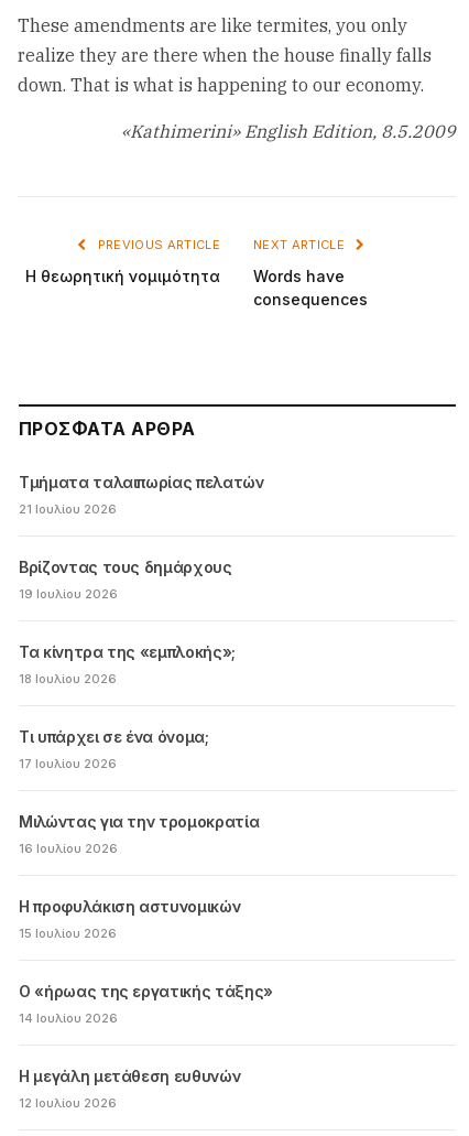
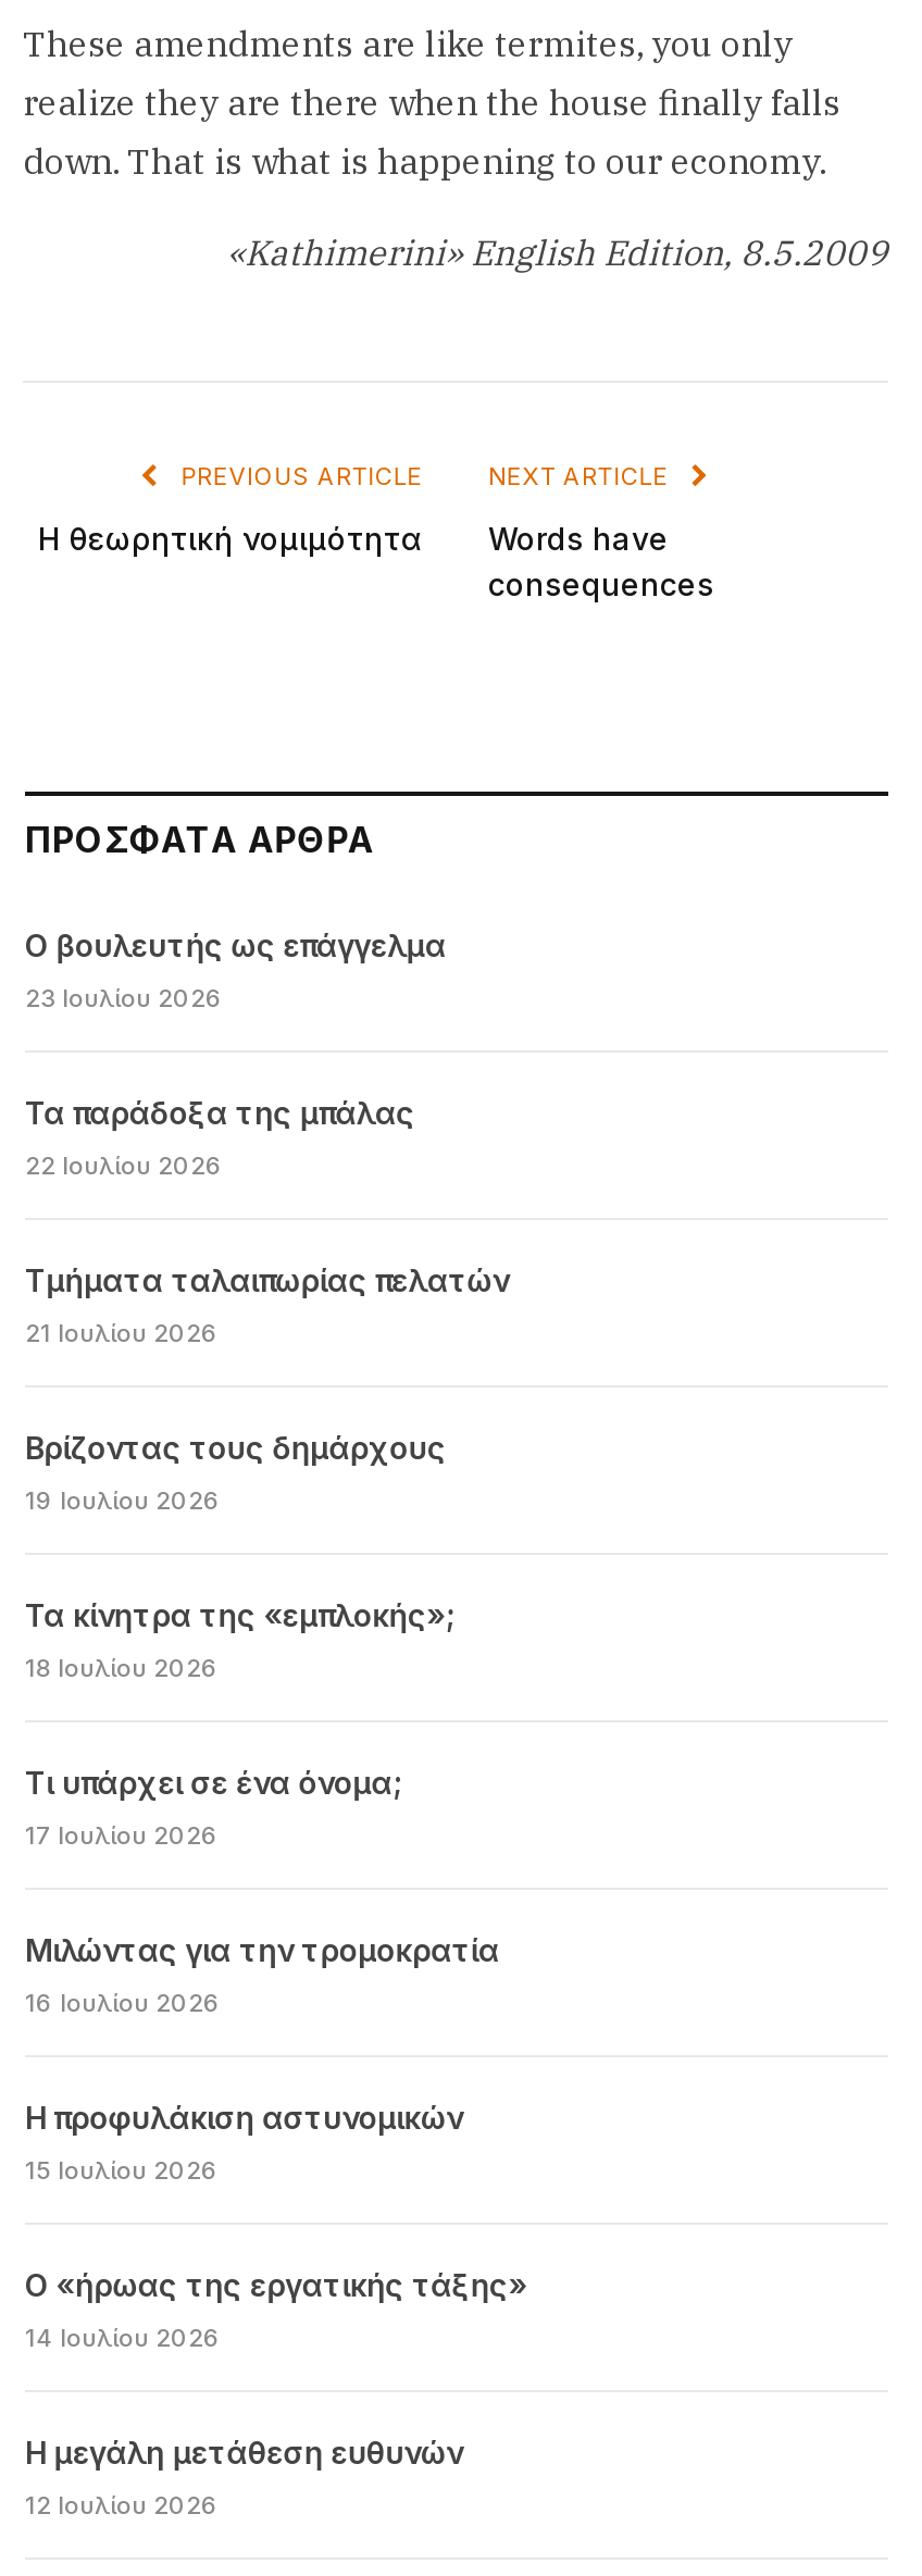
+ Ο βουλευτής ως επάγγελμα
+ 23 Ιουλίου 2026
+ Τα παράδοξα της μπάλας
+ 22 Ιουλίου 2026
